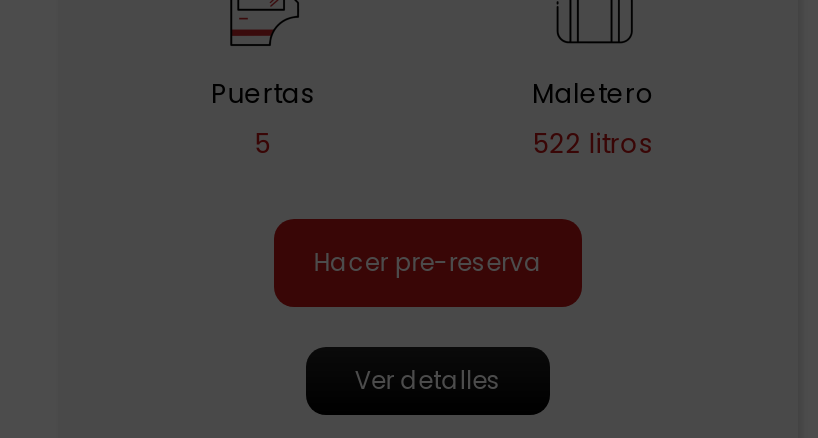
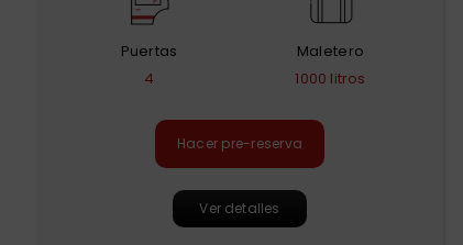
- 5
+ 4

- 522 litros
+ 1000 litros
